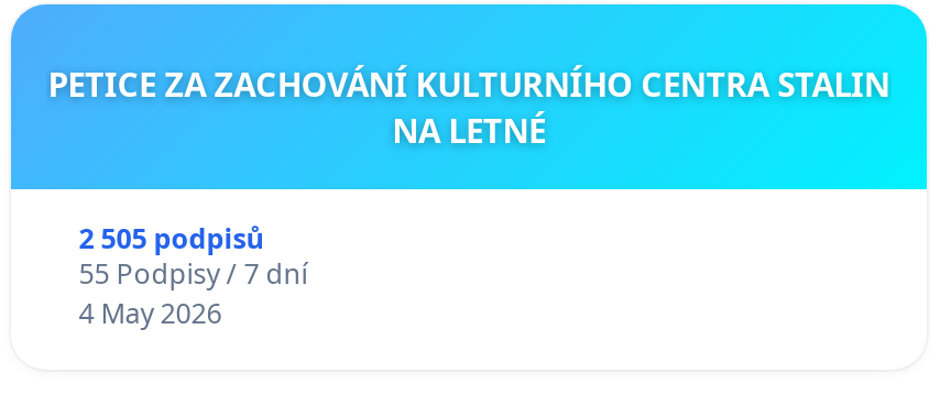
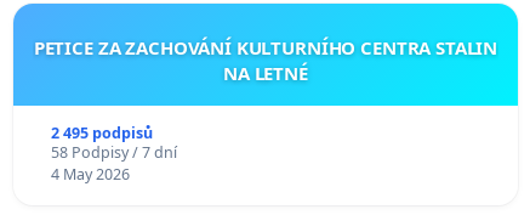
- 2 505 podpisů
+ 2 495 podpisů

- 55 Podpisy / 7 dní
+ 58 Podpisy / 7 dní
